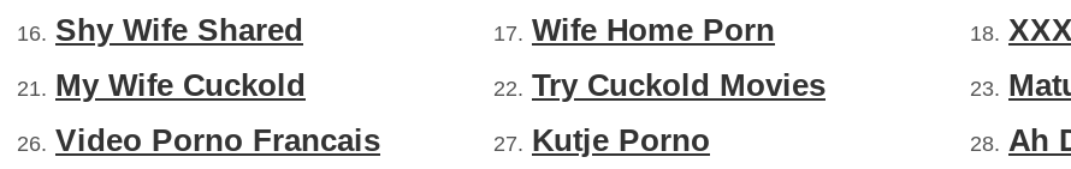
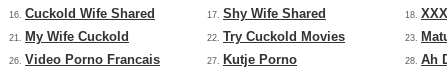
- 16. Shy Wife Shared
- 17. Wife Home Porn
+ 16. Cuckold Wife Shared
+ 17. Shy Wife Shared
